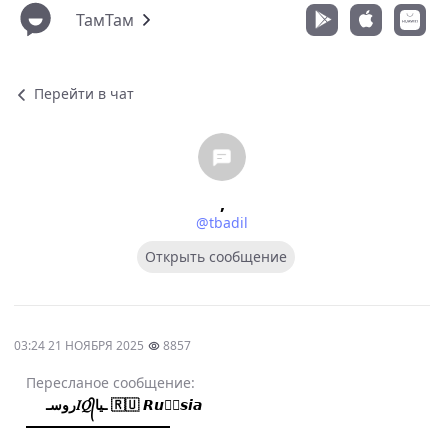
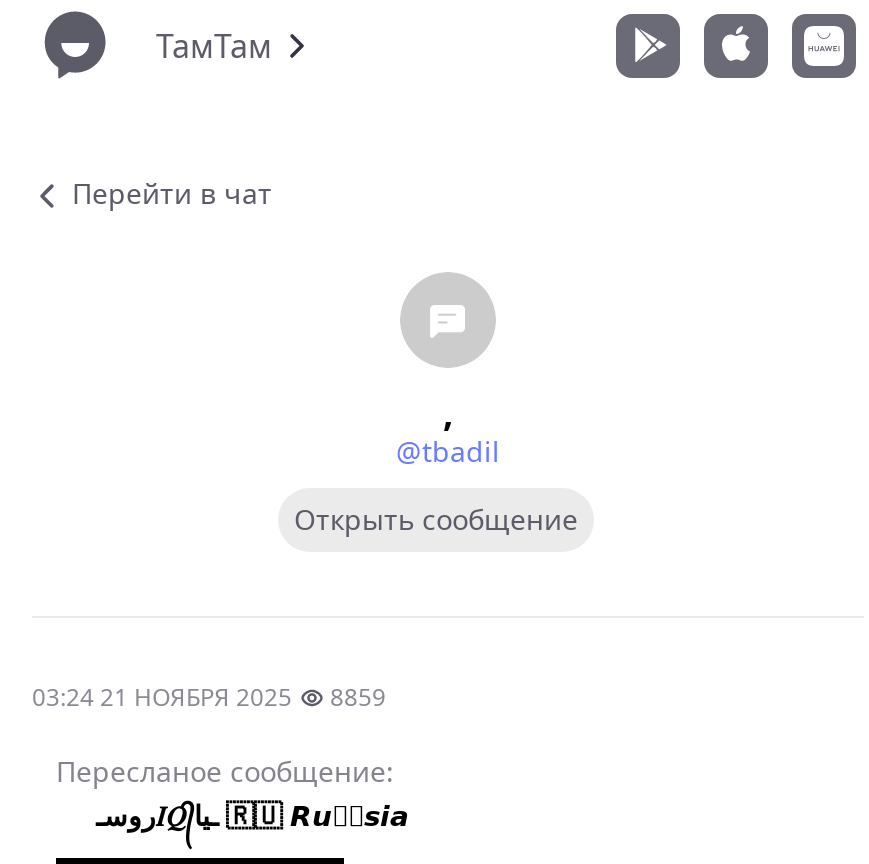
- 03:24 21 НОЯБРЯ 2025 8857
+ 03:24 21 НОЯБРЯ 2025 8859
